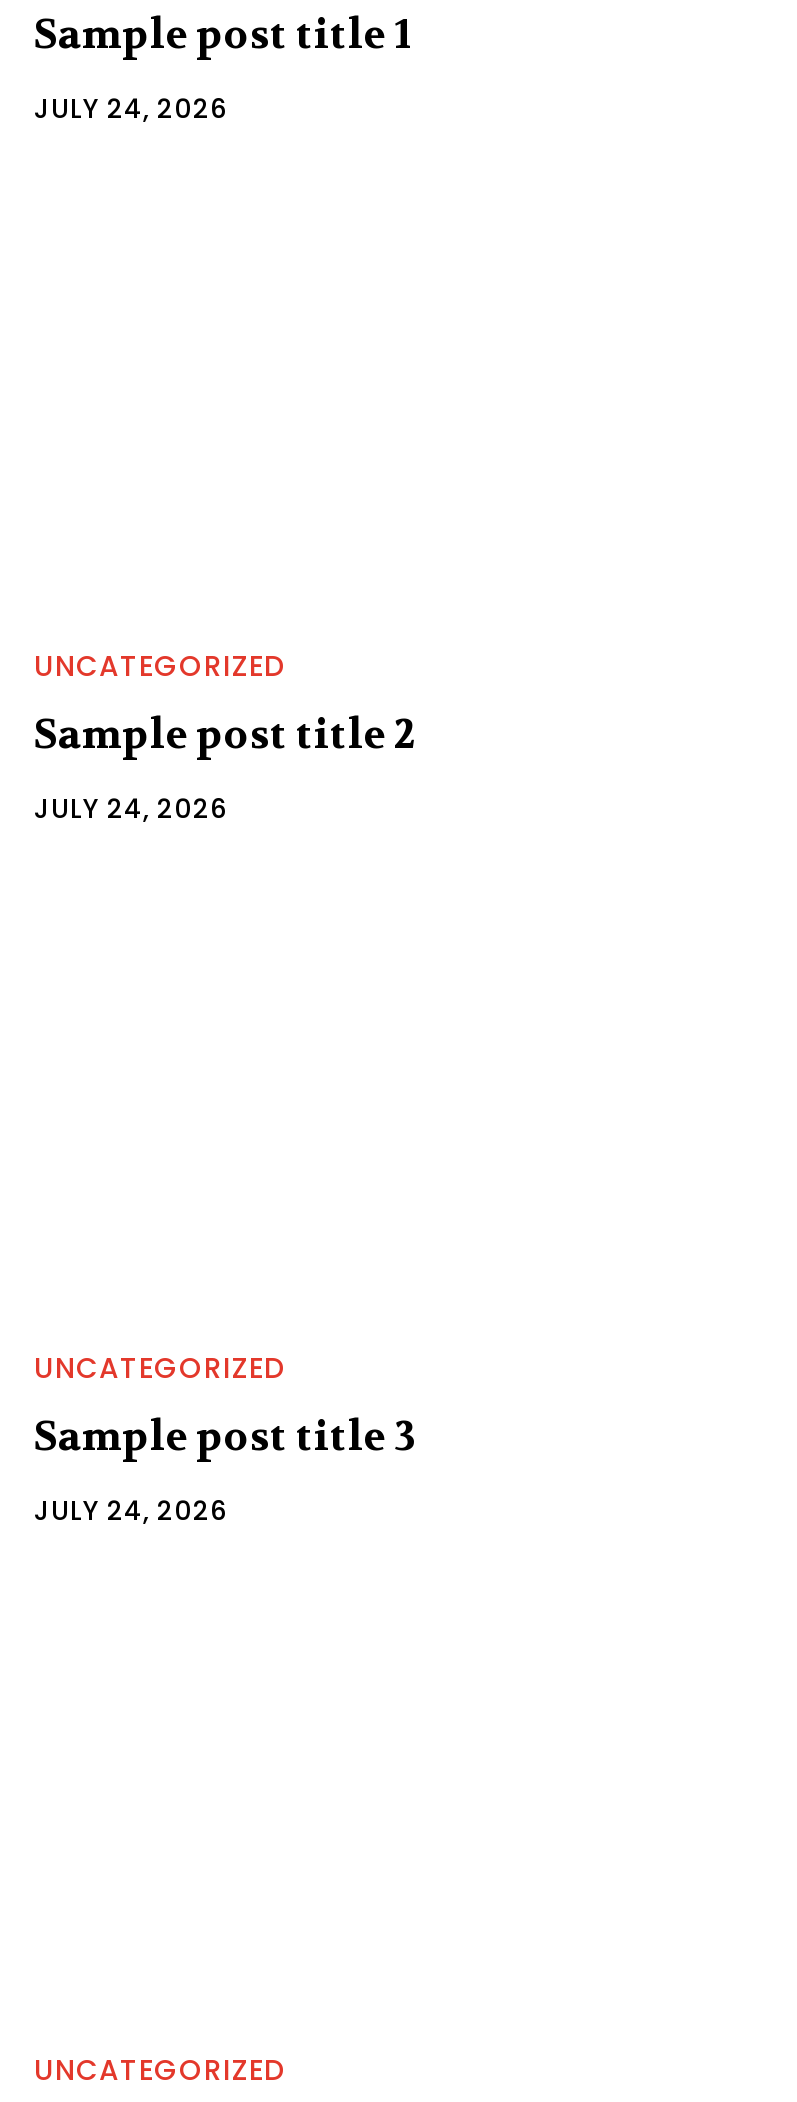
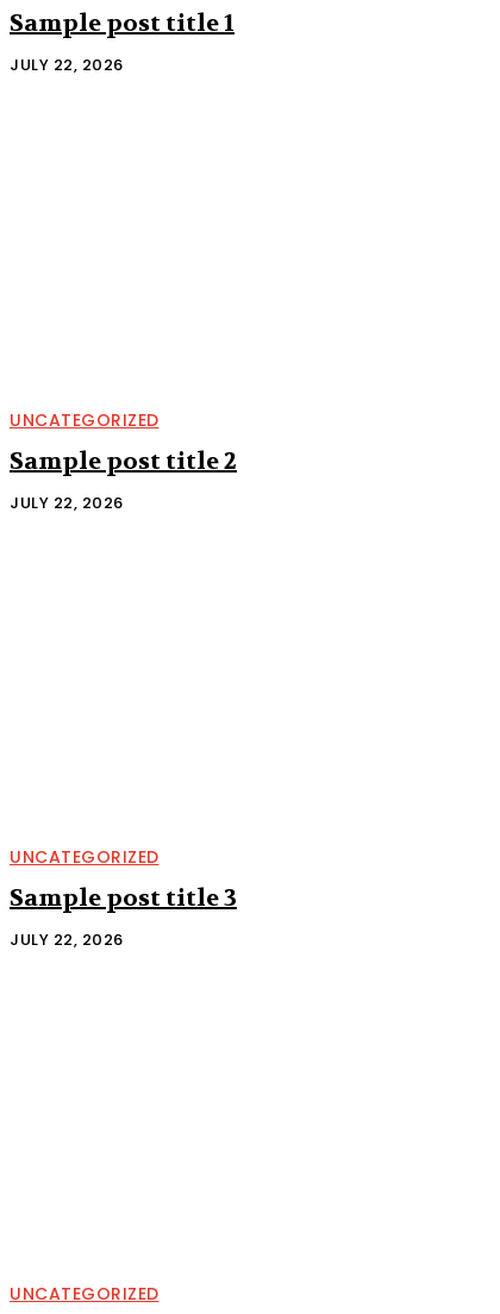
- JULY 24, 2026
+ JULY 22, 2026

- JULY 24, 2026
+ JULY 22, 2026

- JULY 24, 2026
+ JULY 22, 2026
